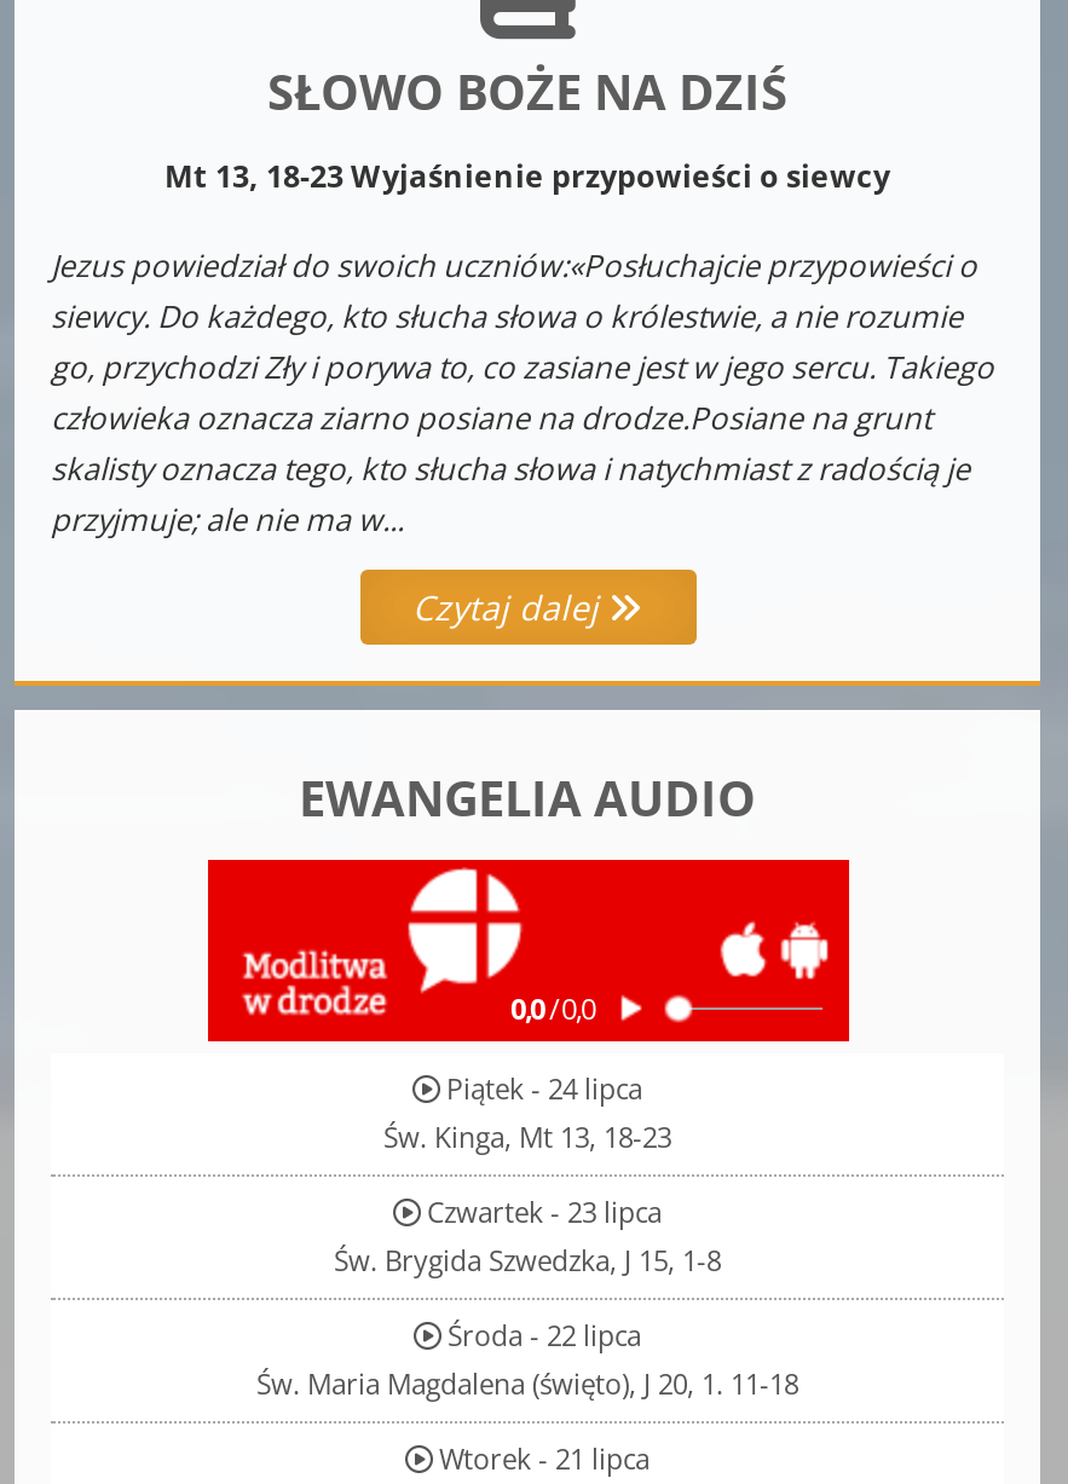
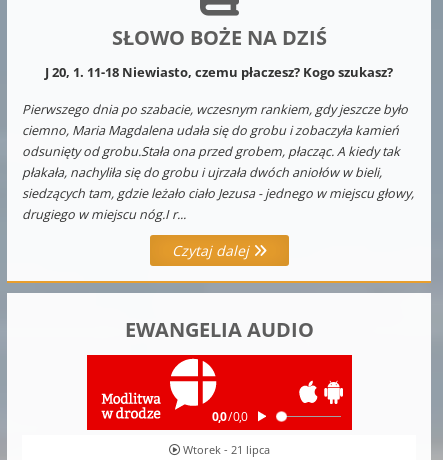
- Mt 13, 18-23 Wyjaśnienie przypowieści o siewcy
+ J 20, 1. 11-18 Niewiasto, czemu płaczesz? Kogo szukasz?

- Jezus powiedział do swoich uczniów:«Posłuchajcie przypowieści o
- siewcy. Do każdego, kto słucha słowa o królestwie, a nie rozumie
- go, przychodzi Zły i porywa to, co zasiane jest w jego sercu. Takiego
- człowieka oznacza ziarno posiane na drodze.Posiane na grunt
- skalisty oznacza tego, kto słucha słowa i natychmiast z radością je
- przyjmuje; ale nie ma w...
+ Pierwszego dnia po szabacie, wczesnym rankiem, gdy jeszcze było
+ ciemno, Maria Magdalena udała się do grobu i zobaczyła kamień
+ odsunięty od grobu.Stała ona przed grobem, płacząc. A kiedy tak
+ płakała, nachyliła się do grobu i ujrzała dwóch aniołów w bieli,
+ siedzących tam, gdzie leżało ciało Jezusa - jednego w miejscu głowy,
+ drugiego w miejscu nóg.I r...

- Piątek - 24 lipca
- Św. Kinga, Mt 13, 18-23
- Czwartek - 23 lipca
- Św. Brygida Szwedzka, J 15, 1-8
- Środa - 22 lipca
- Św. Maria Magdalena (święto), J 20, 1. 11-18
